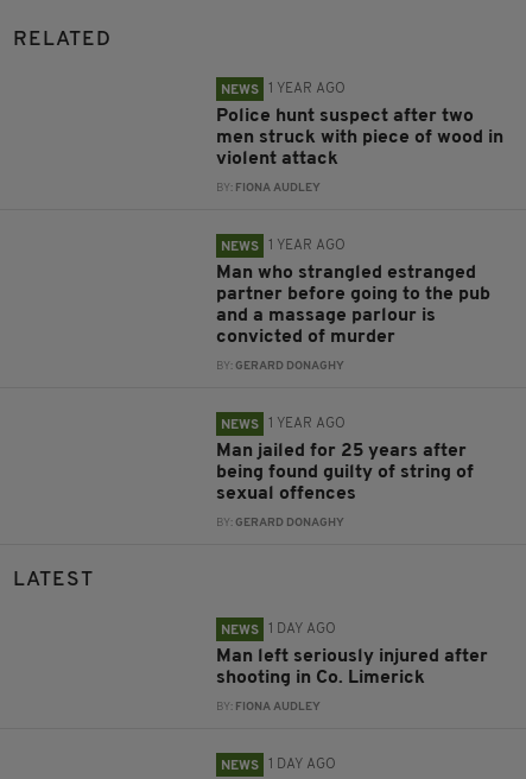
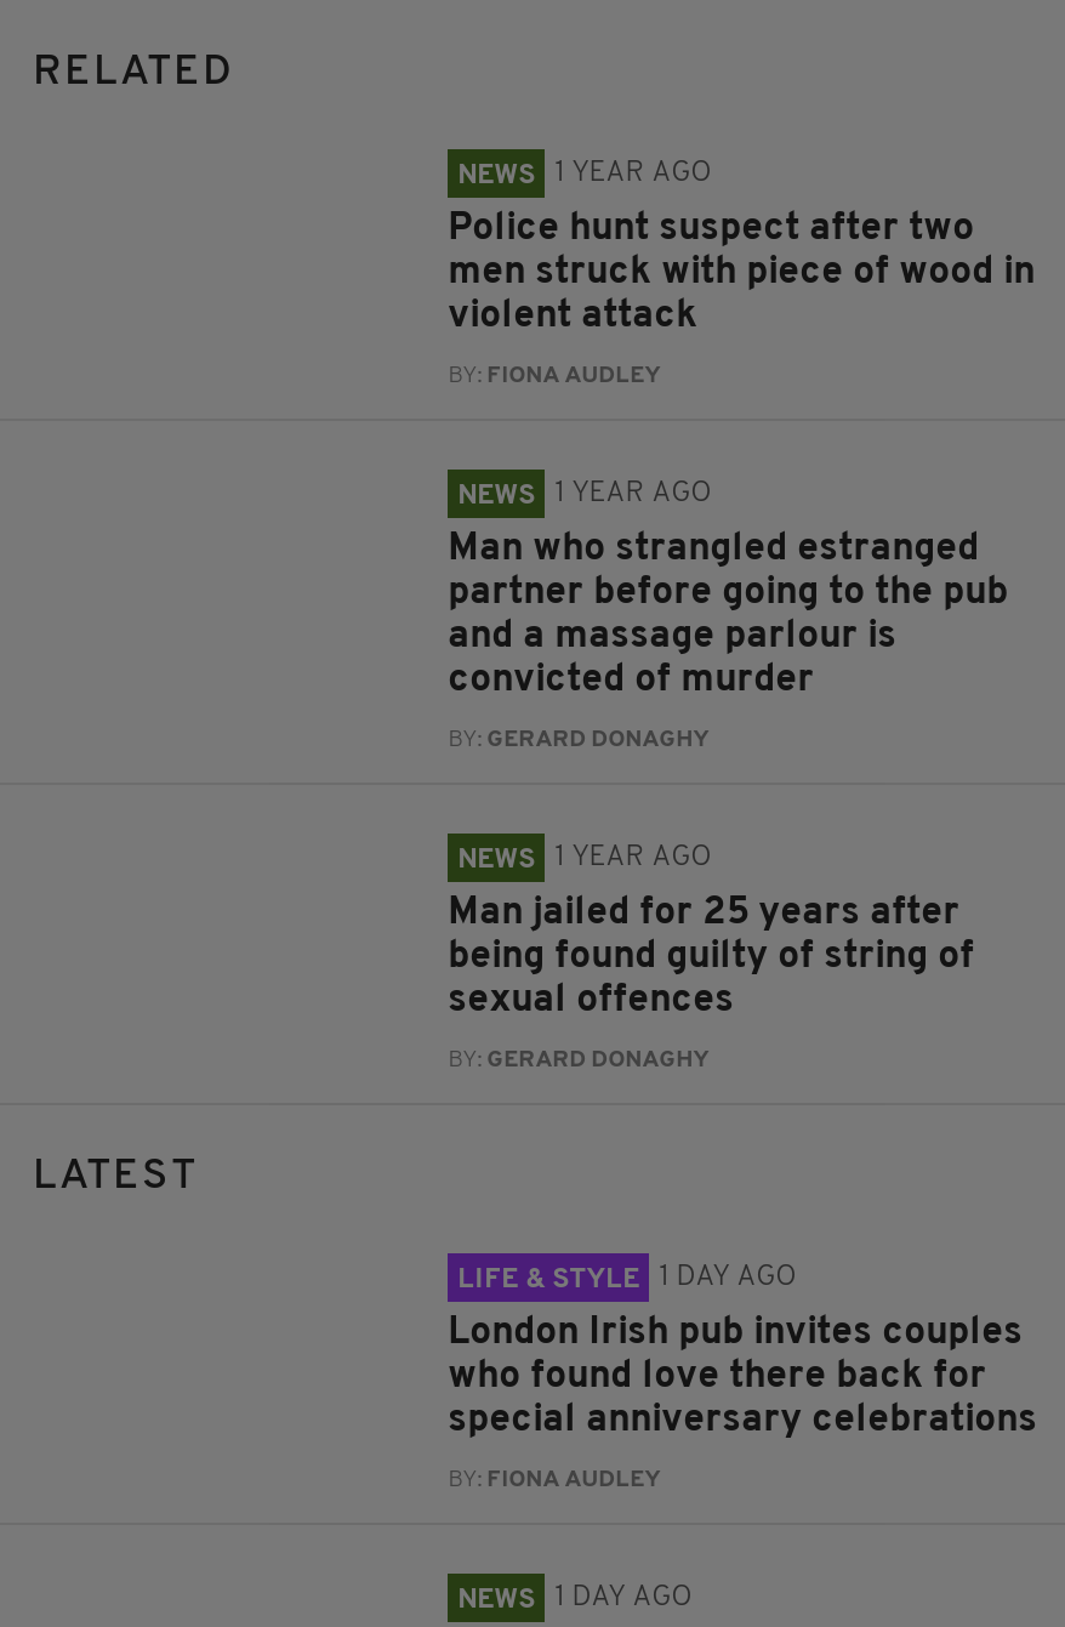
- NEWS
+ LIFE & STYLE

- Man left seriously injured after
- shooting in Co. Limerick
+ London Irish pub invites couples
+ who found love there back for
+ special anniversary celebrations
